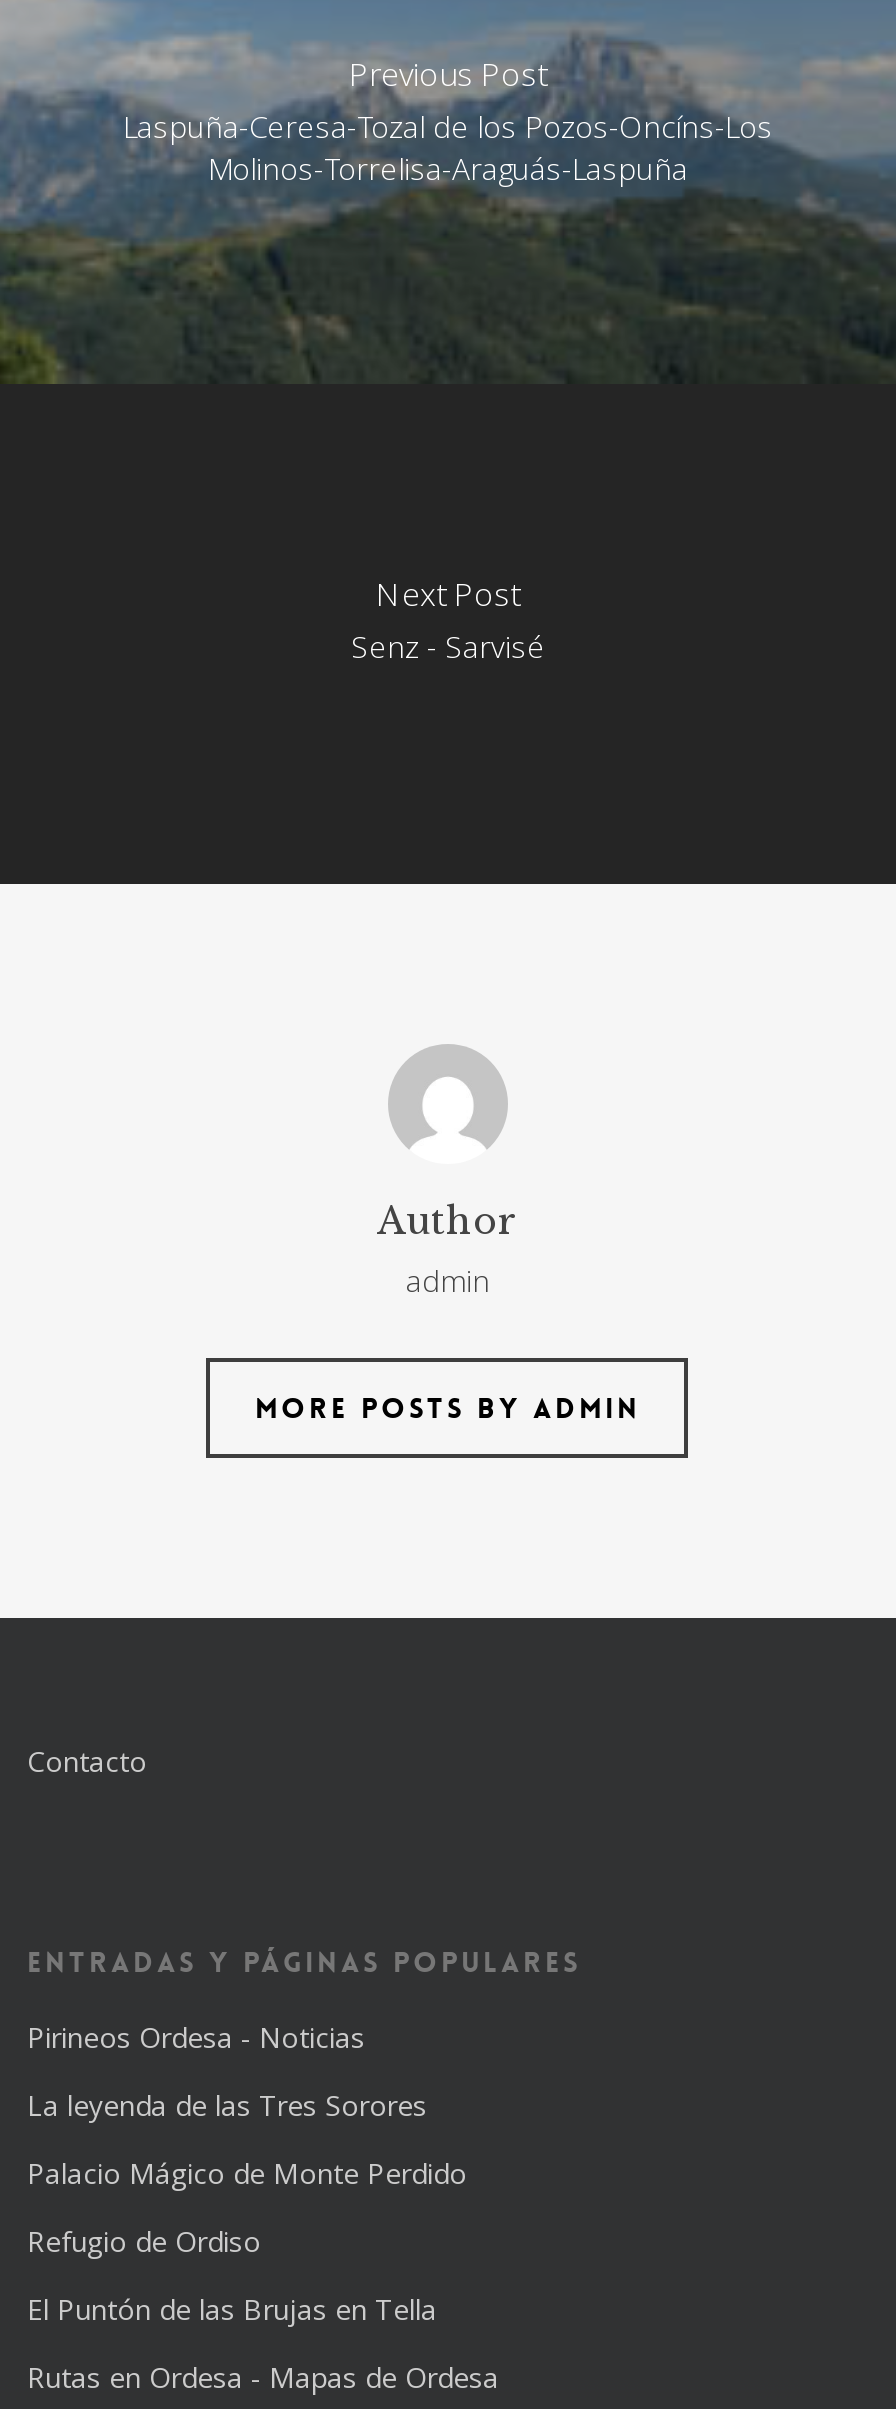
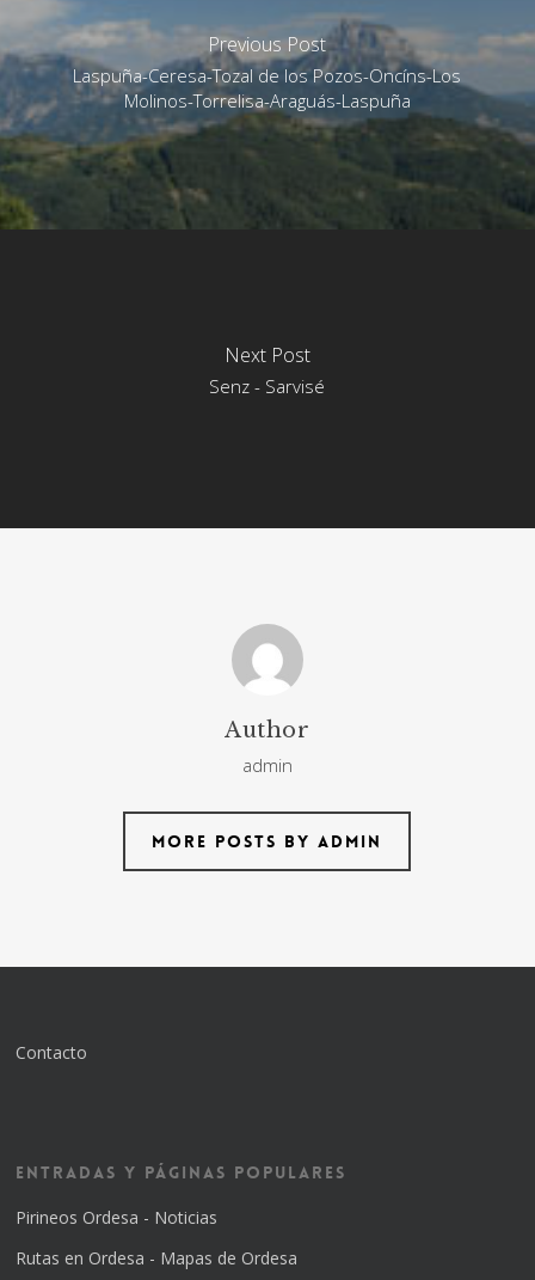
- La leyenda de las Tres Sorores
- Palacio Mágico de Monte Perdido
- Refugio de Ordiso
- El Puntón de las Brujas en Tella
